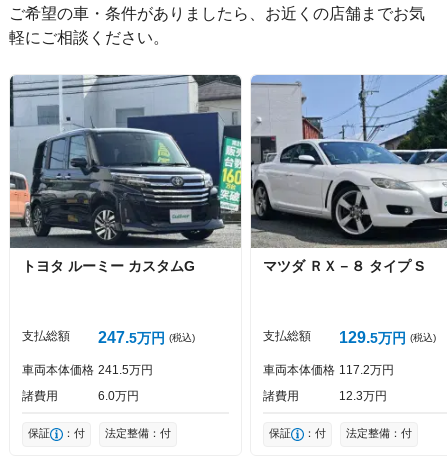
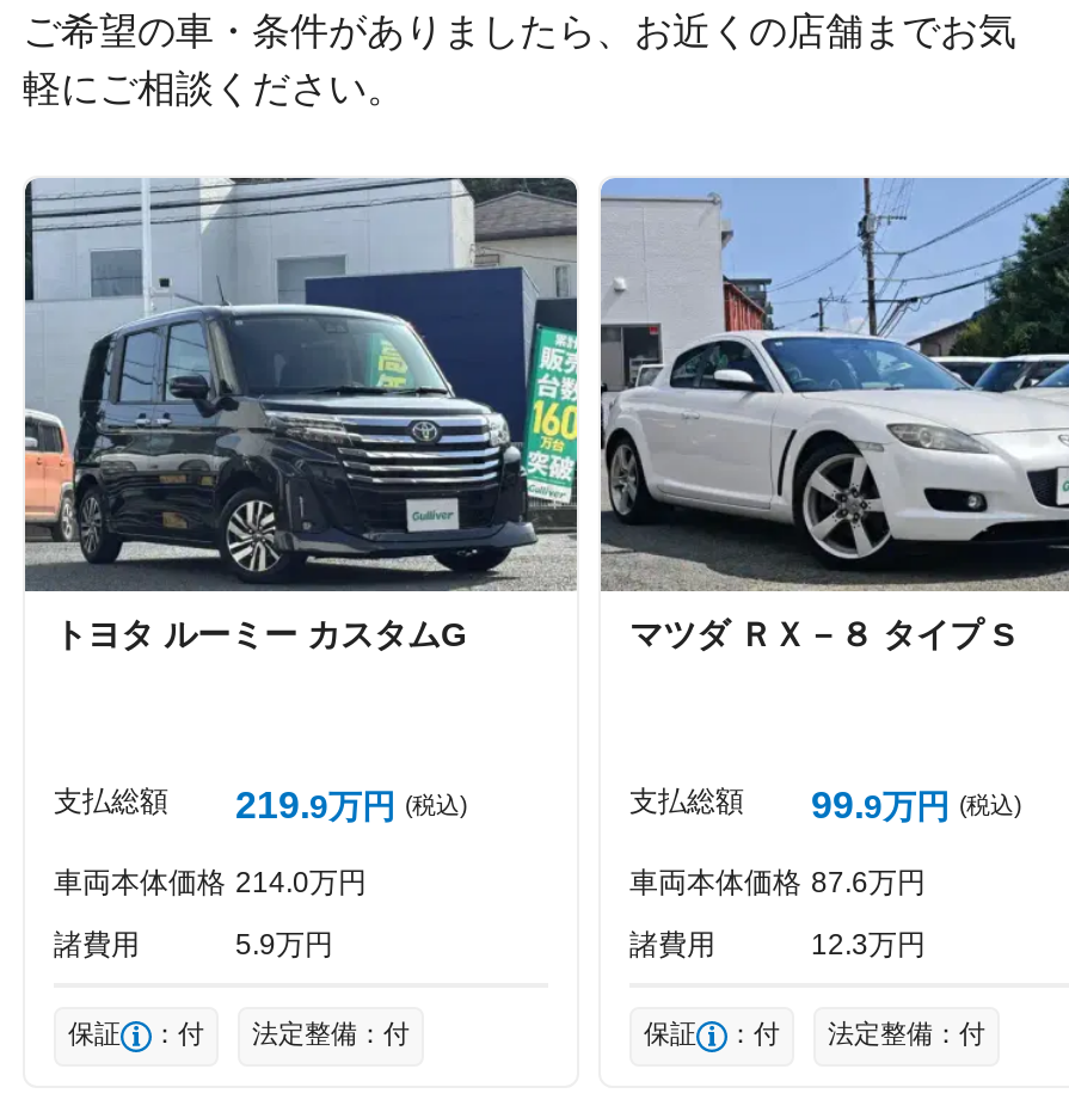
- 支払総額 247 5万円 (税込)
+ 支払総額 219 9万円 (税込)

- 支払総額 129 5万円 (税込)
+ 支払総額 99 9万円 (税込)

- 車両本体価格 241 5万円
+ 車両本体価格 214 0万円

- 車両本体価格 117 2万円
+ 車両本体価格 87 6万円

- 6 0万円
+ 5 9万円
